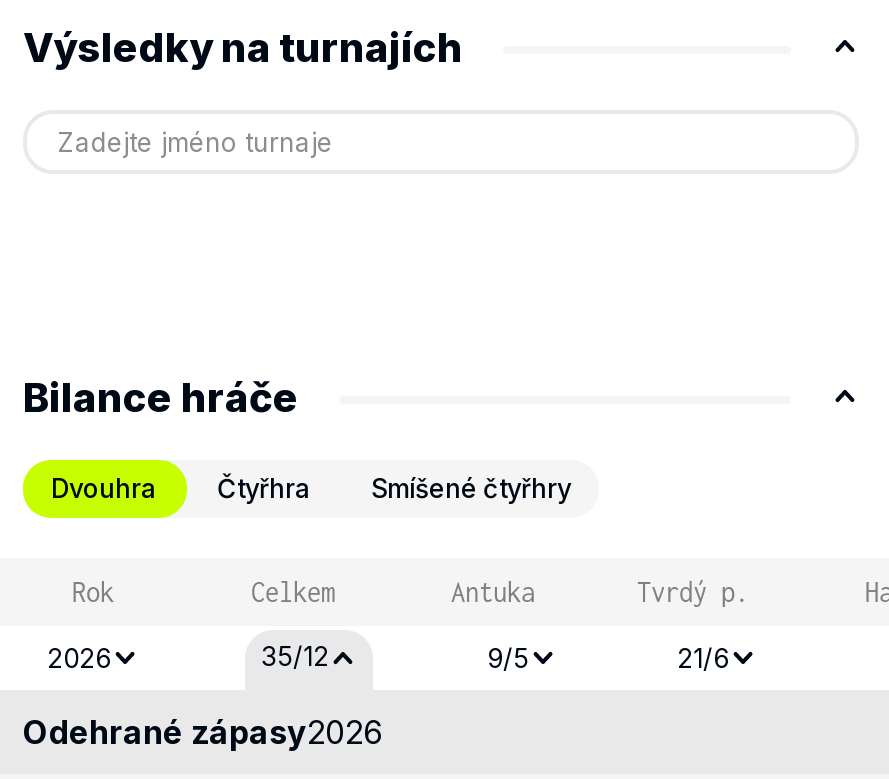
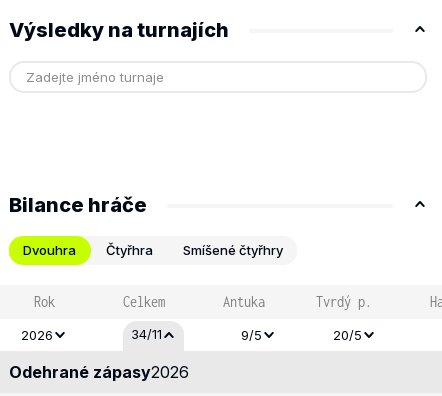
- 35/12
+ 34/11

- 21/6
+ 20/5
